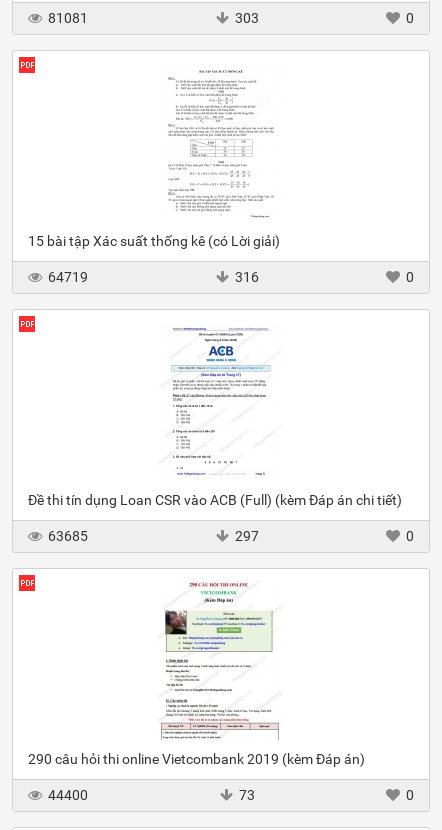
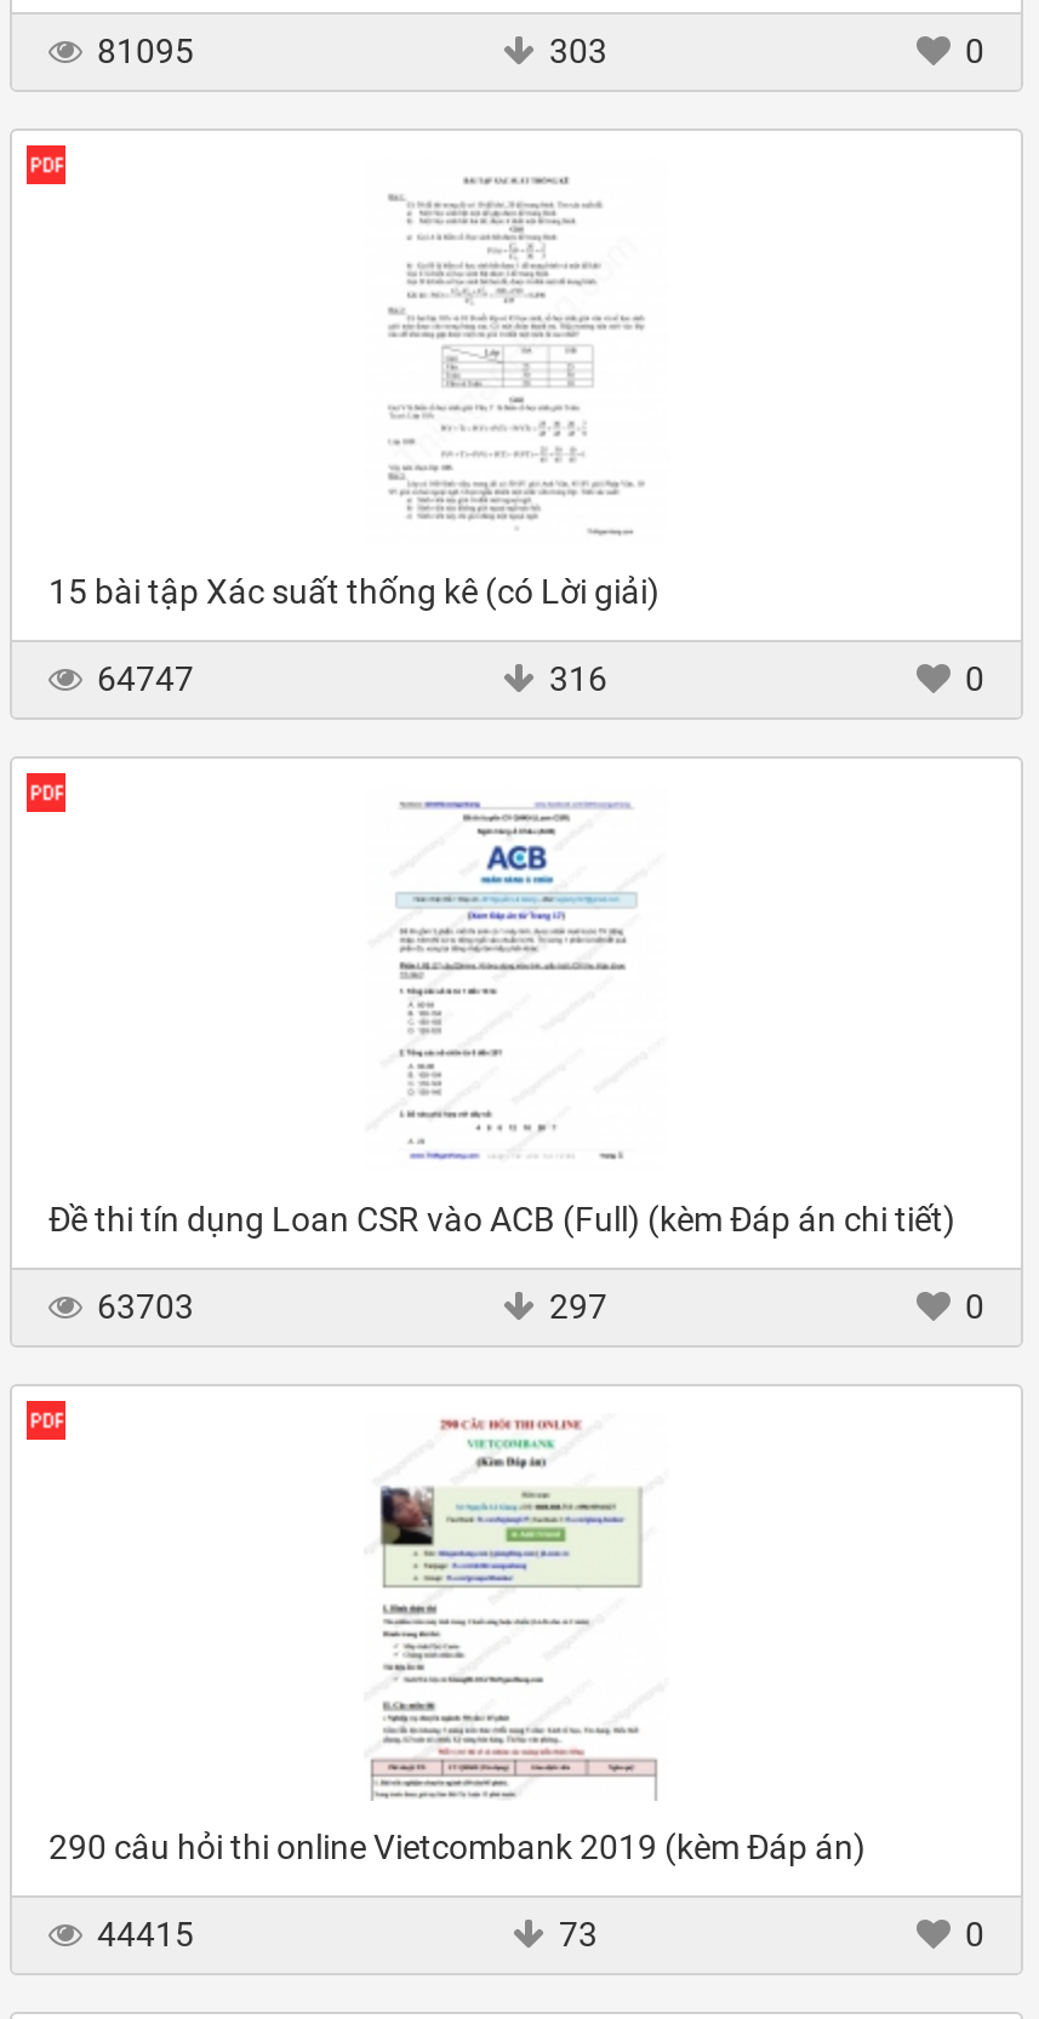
- 81081
+ 81095

- 64719
+ 64747

- 63685
+ 63703

- 44400
+ 44415
